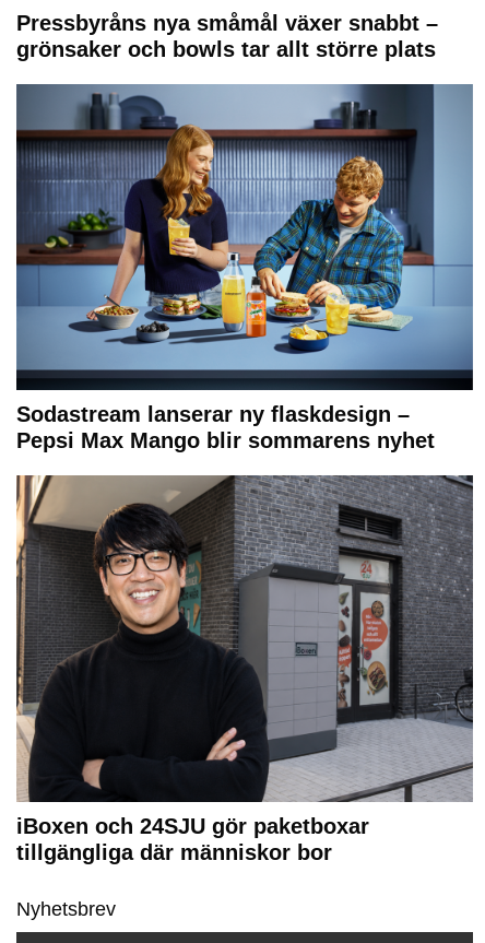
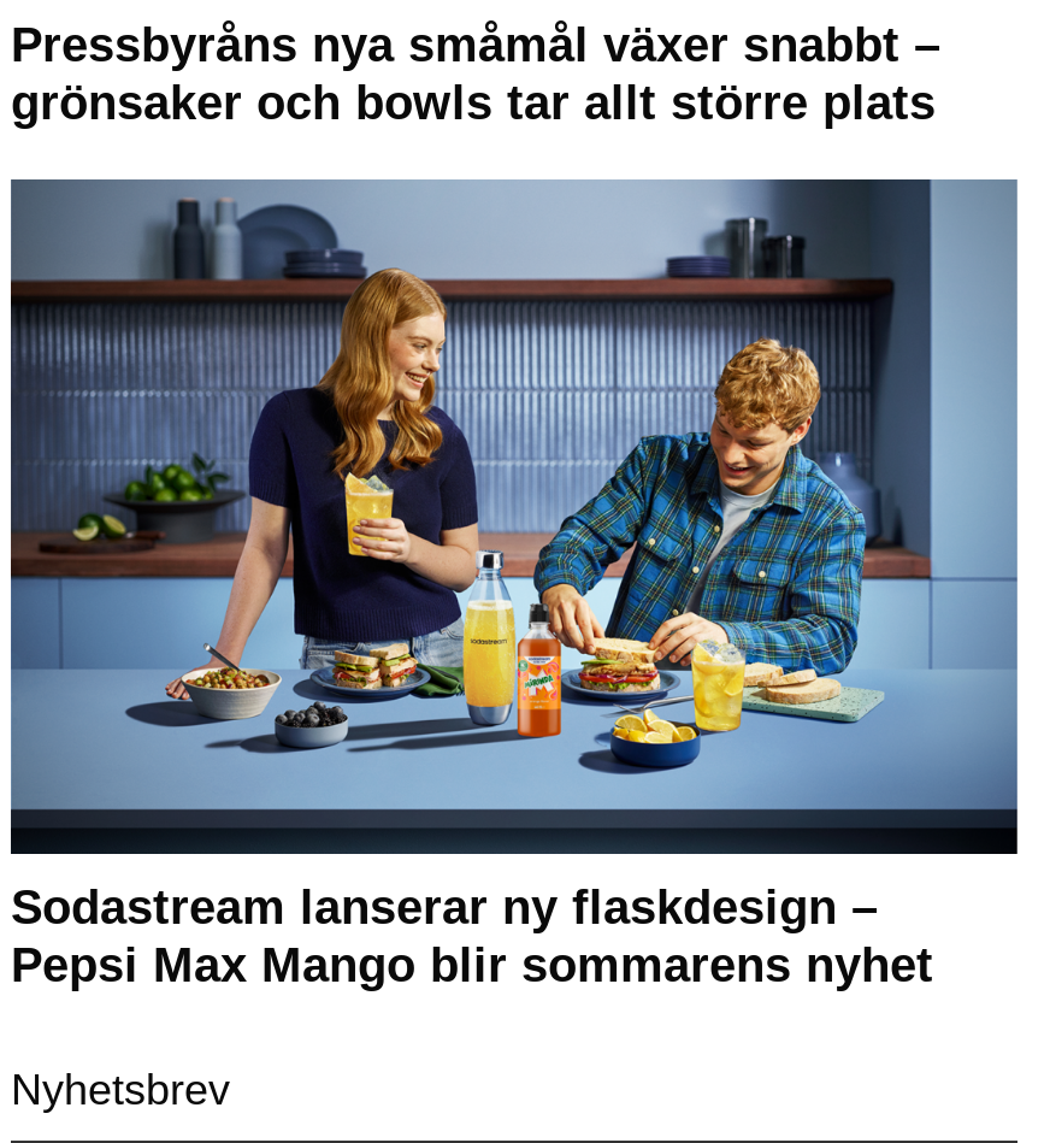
- [image]
- iBoxen och 24SJU gör paketboxar
- tillgängliga där människor bor
